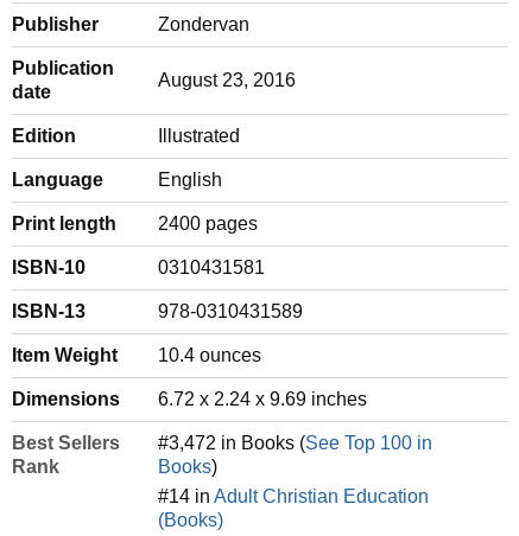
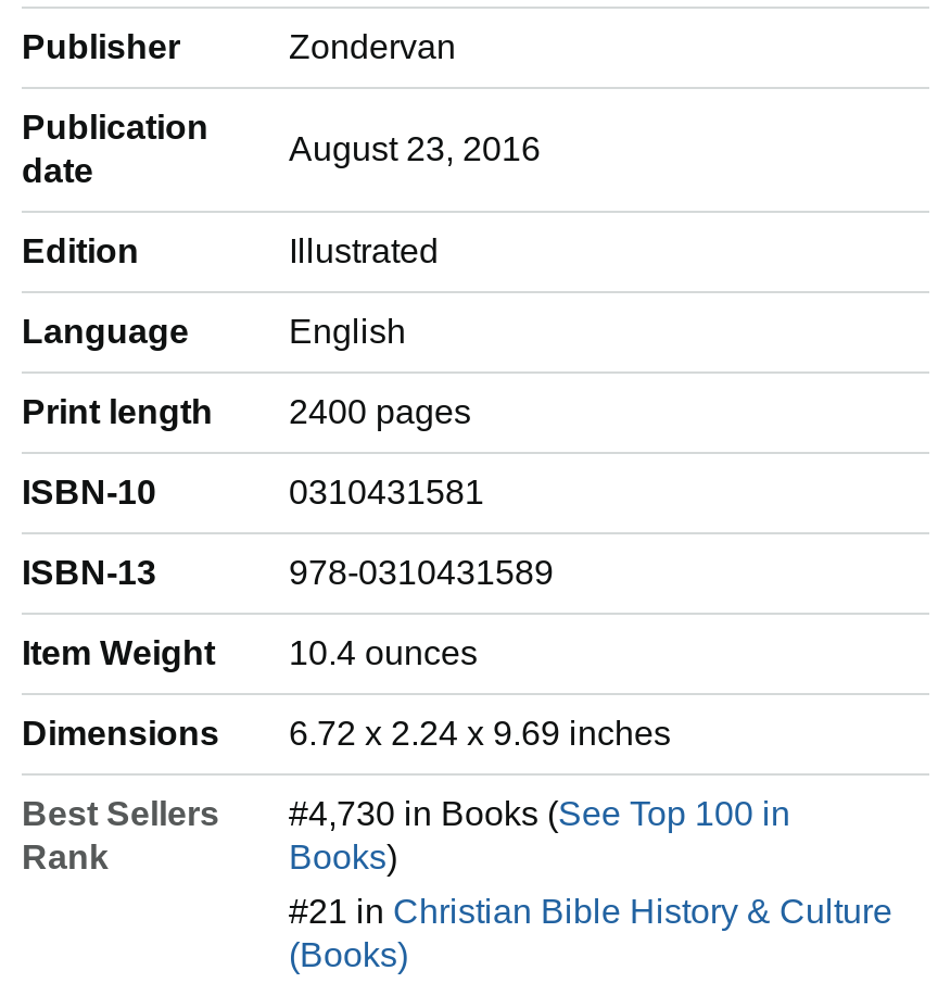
- #3,472 in Books (See Top 100 in
+ #4,730 in Books (See Top 100 in

- #14 in Adult Christian Education
+ #21 in Christian Bible History & Culture
